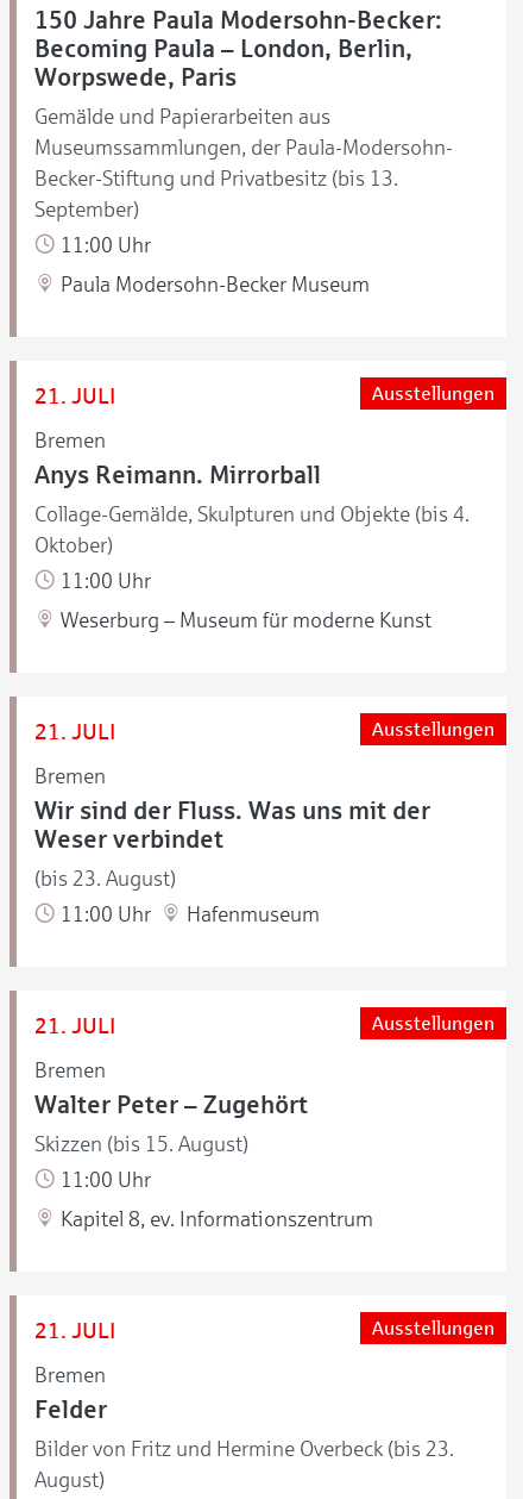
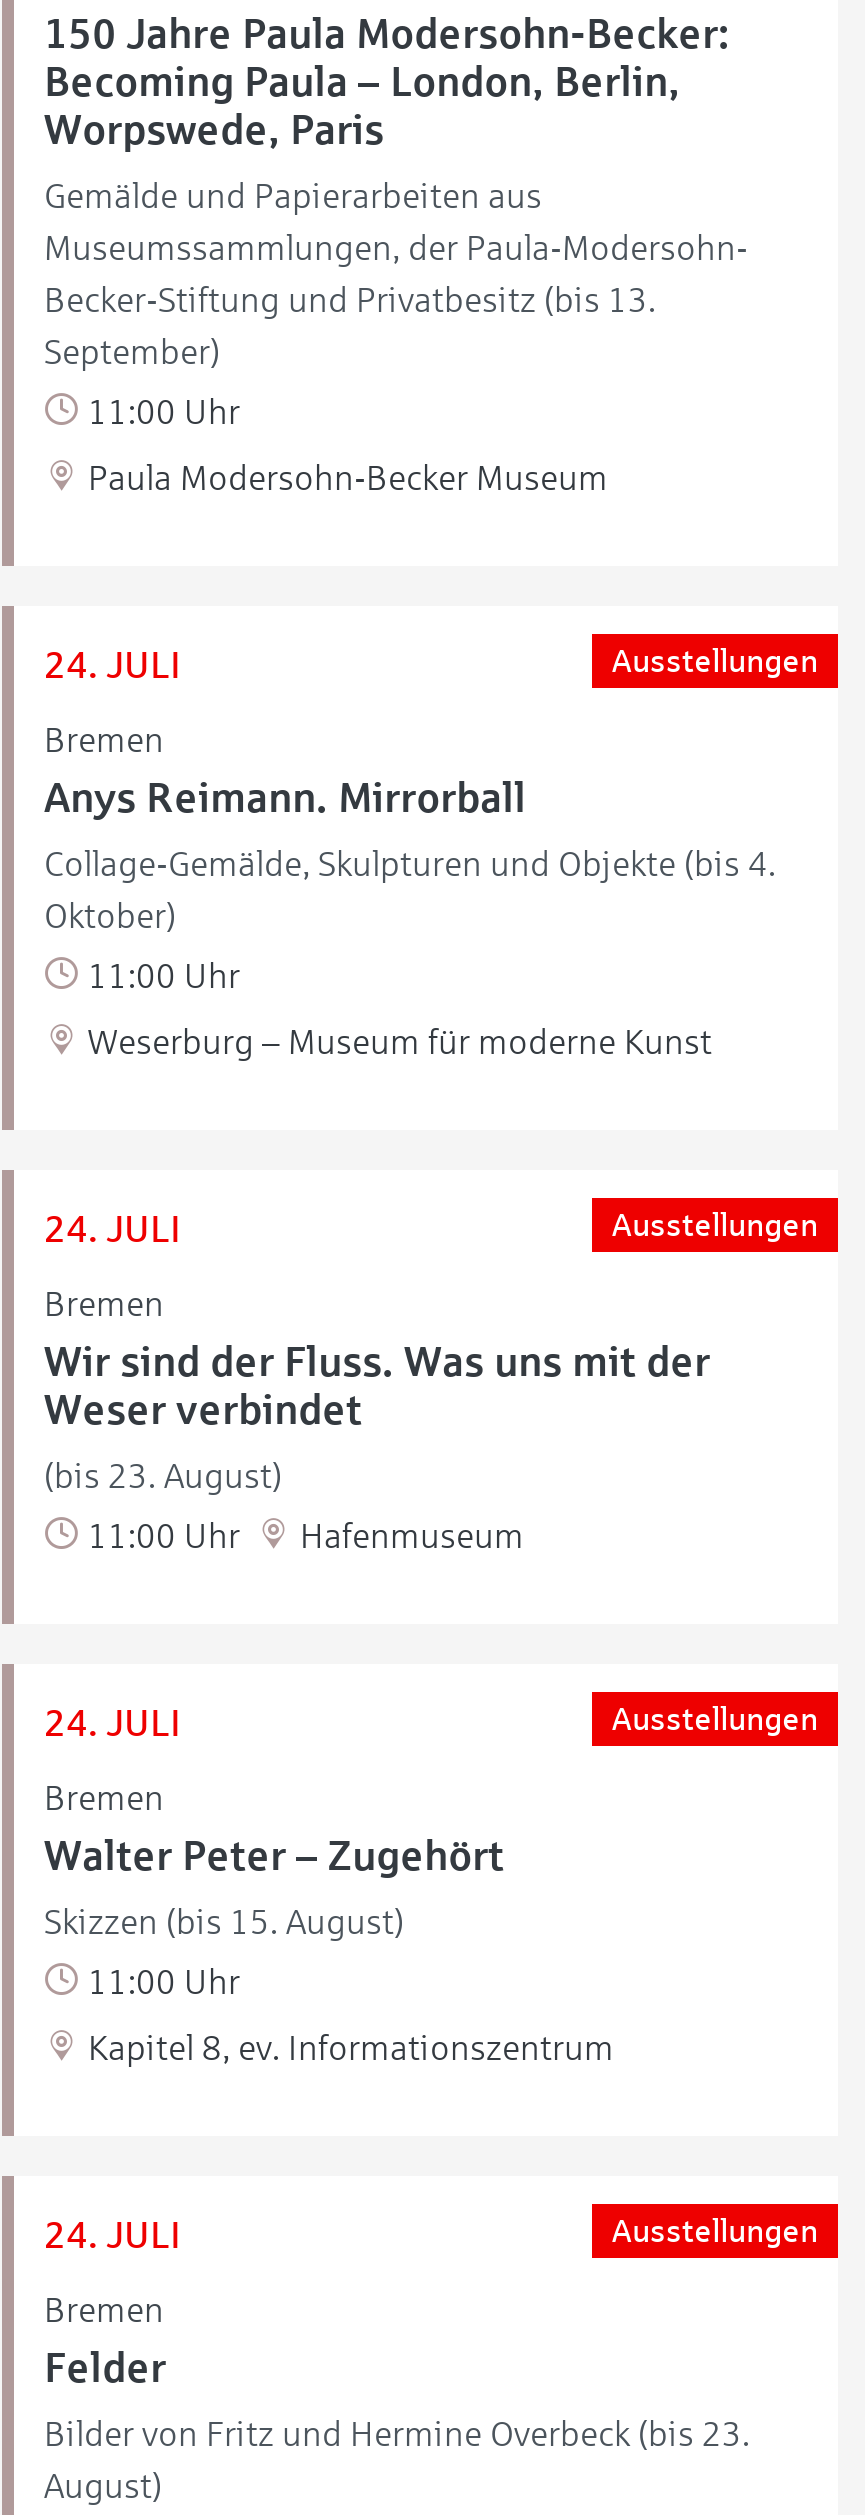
- 21. JULI
+ 24. JULI

- 21. JULI
+ 24. JULI

- 21. JULI
+ 24. JULI

- 21. JULI
+ 24. JULI
